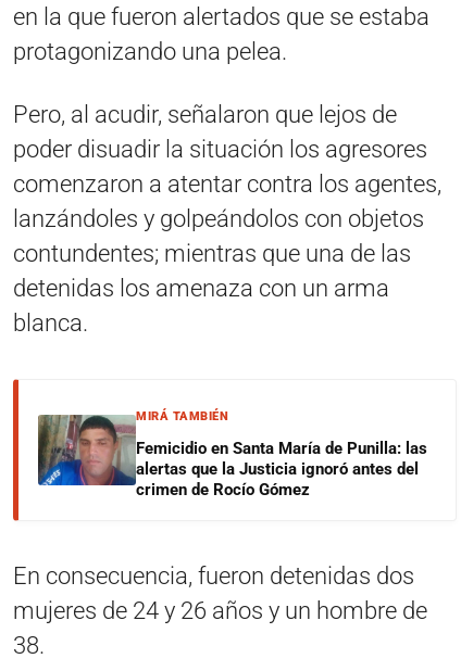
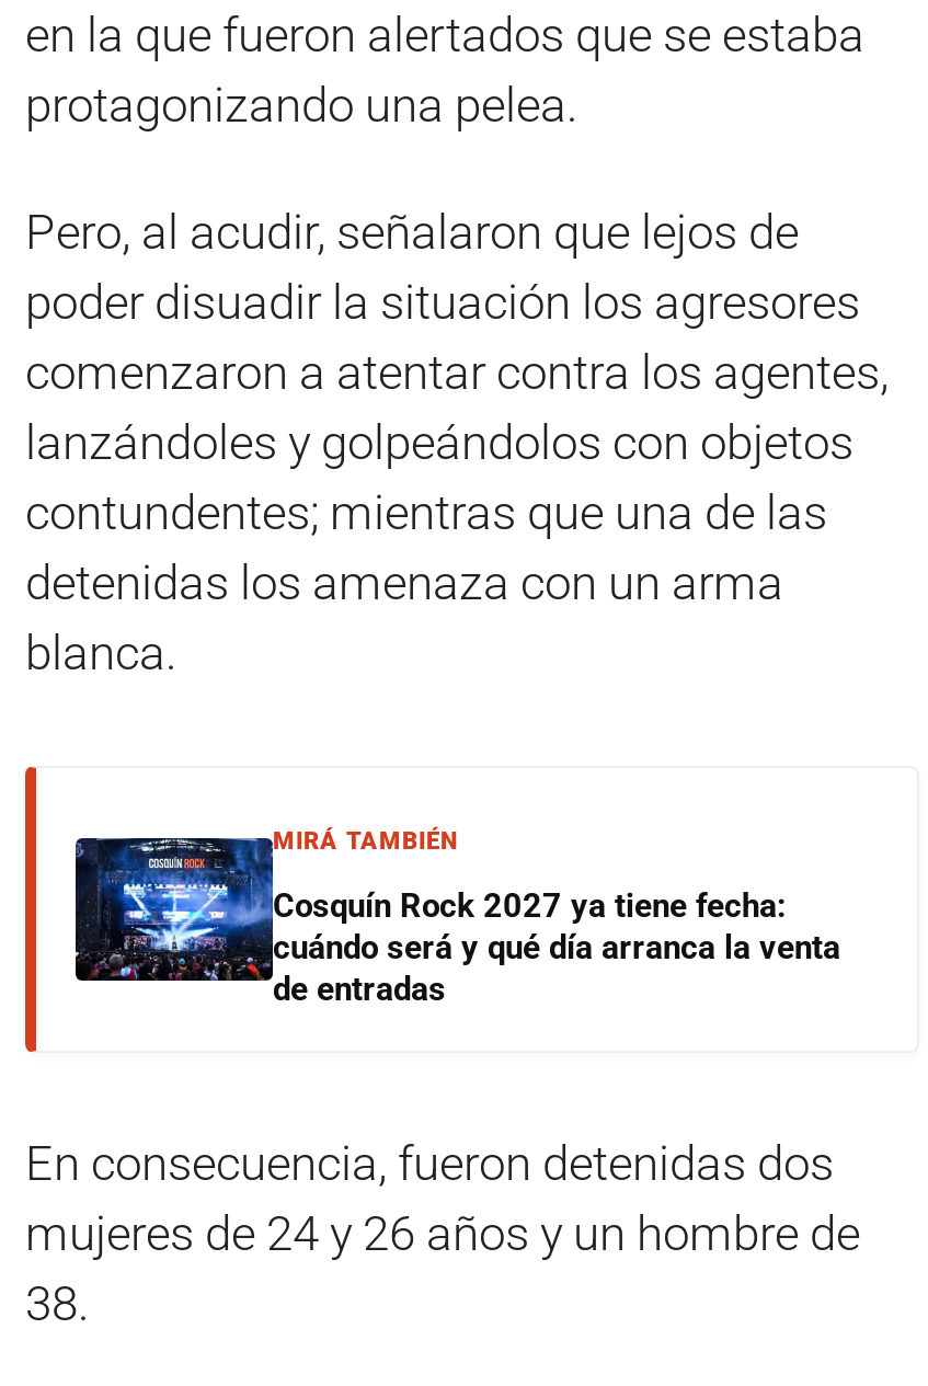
- [image]
- Femicidio en Santa María de Punilla: las
- alertas que la Justicia ignoró antes del
- crimen de Rocío Gómez
+ [image]
+ Cosquín Rock 2027 ya tiene fecha:
+ cuándo será y qué día arranca la venta
+ de entradas
